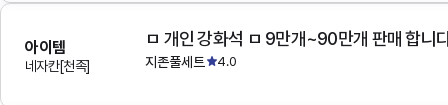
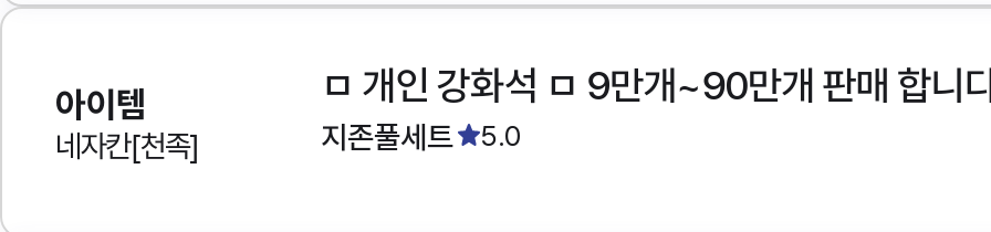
- 지존풀세트 4.0
+ 지존풀세트 5.0
